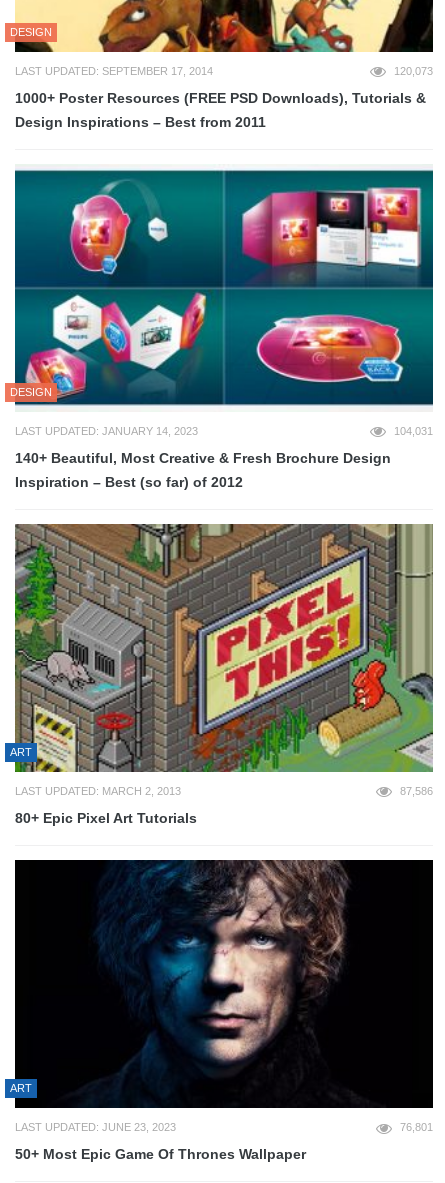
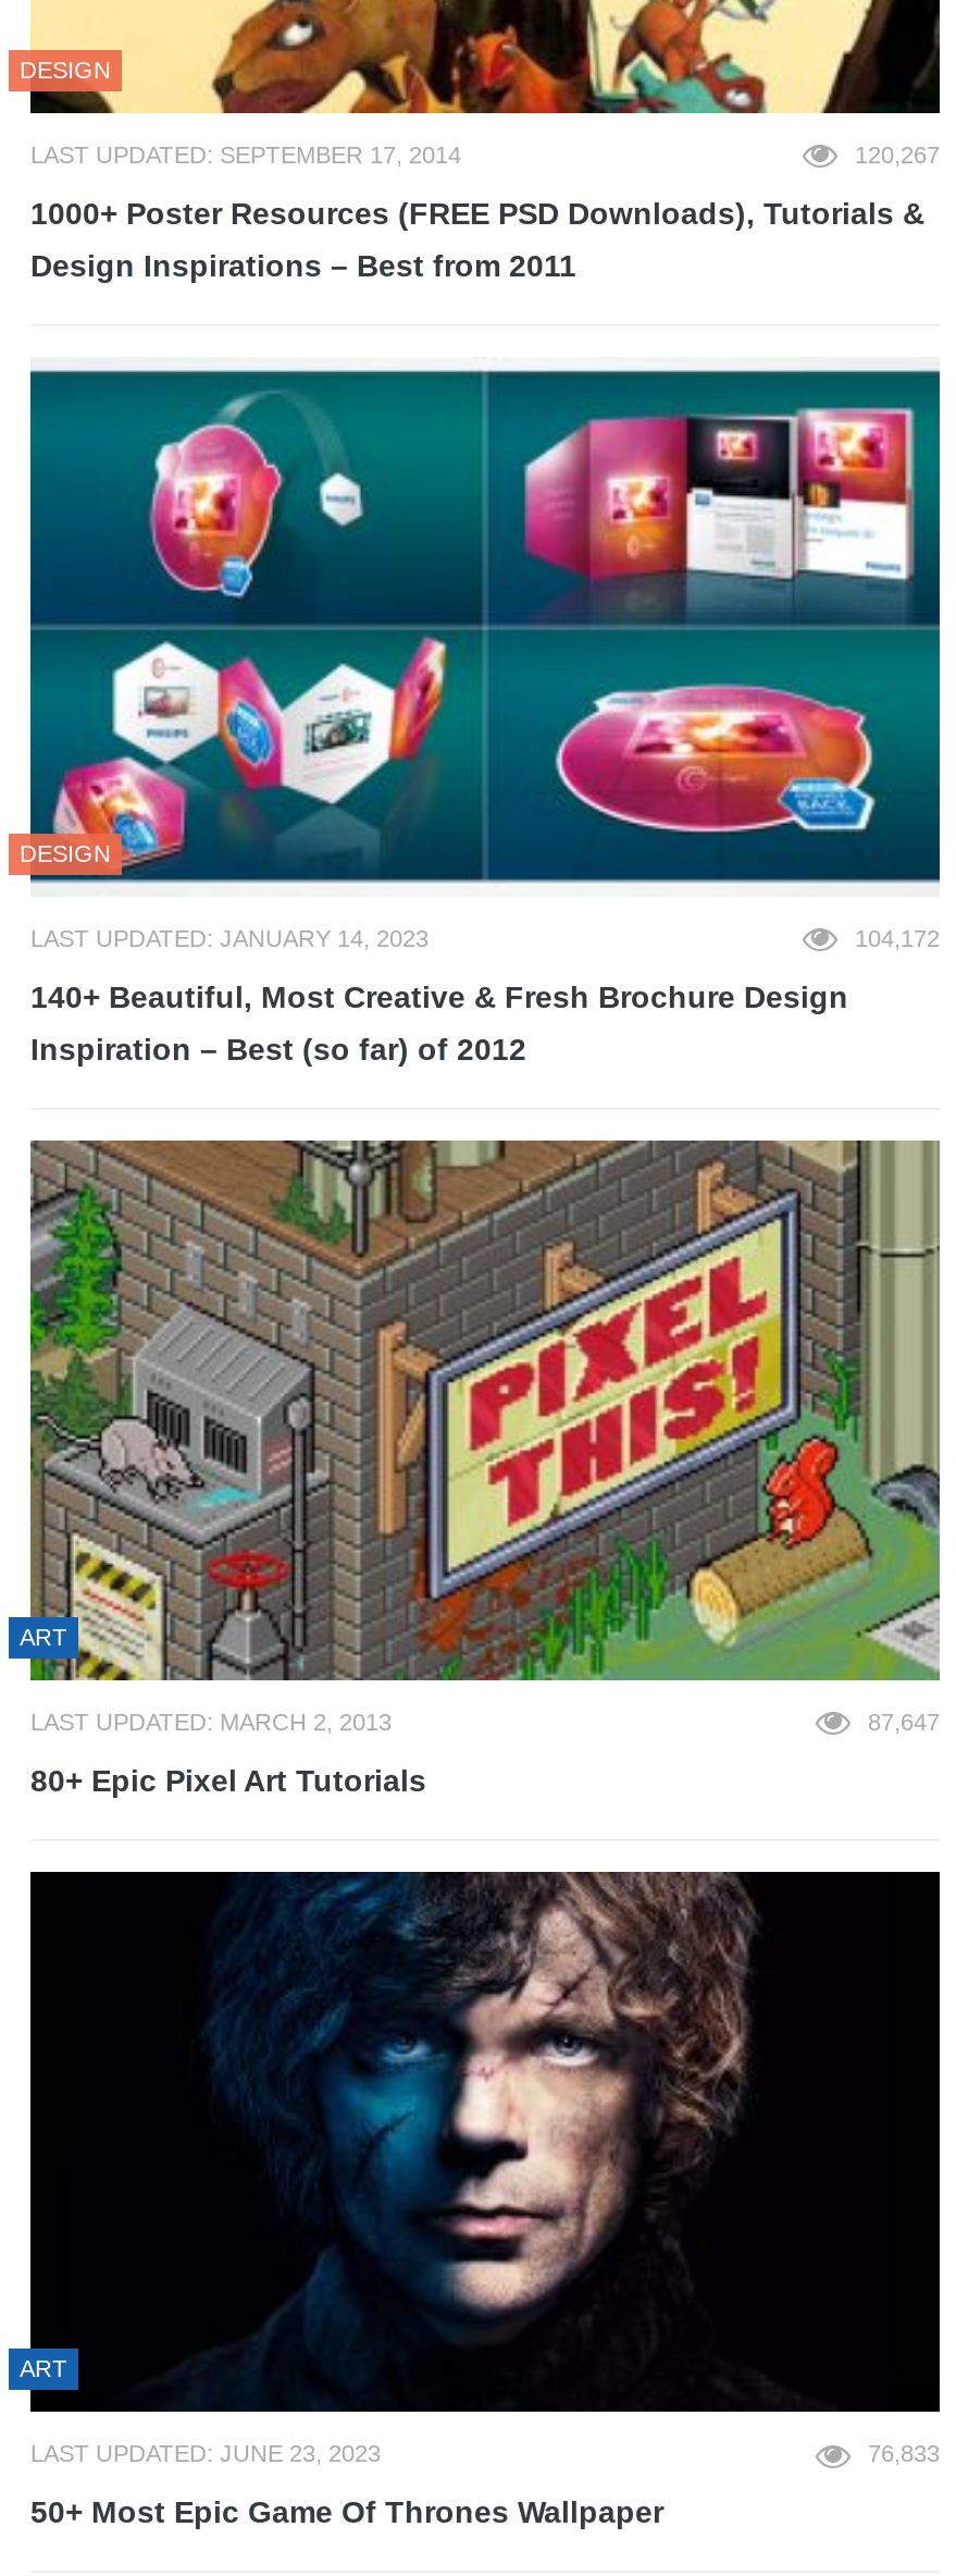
- 120,073
+ 120,267

- 104,031
+ 104,172

- 87,586
+ 87,647

- 76,801
+ 76,833
